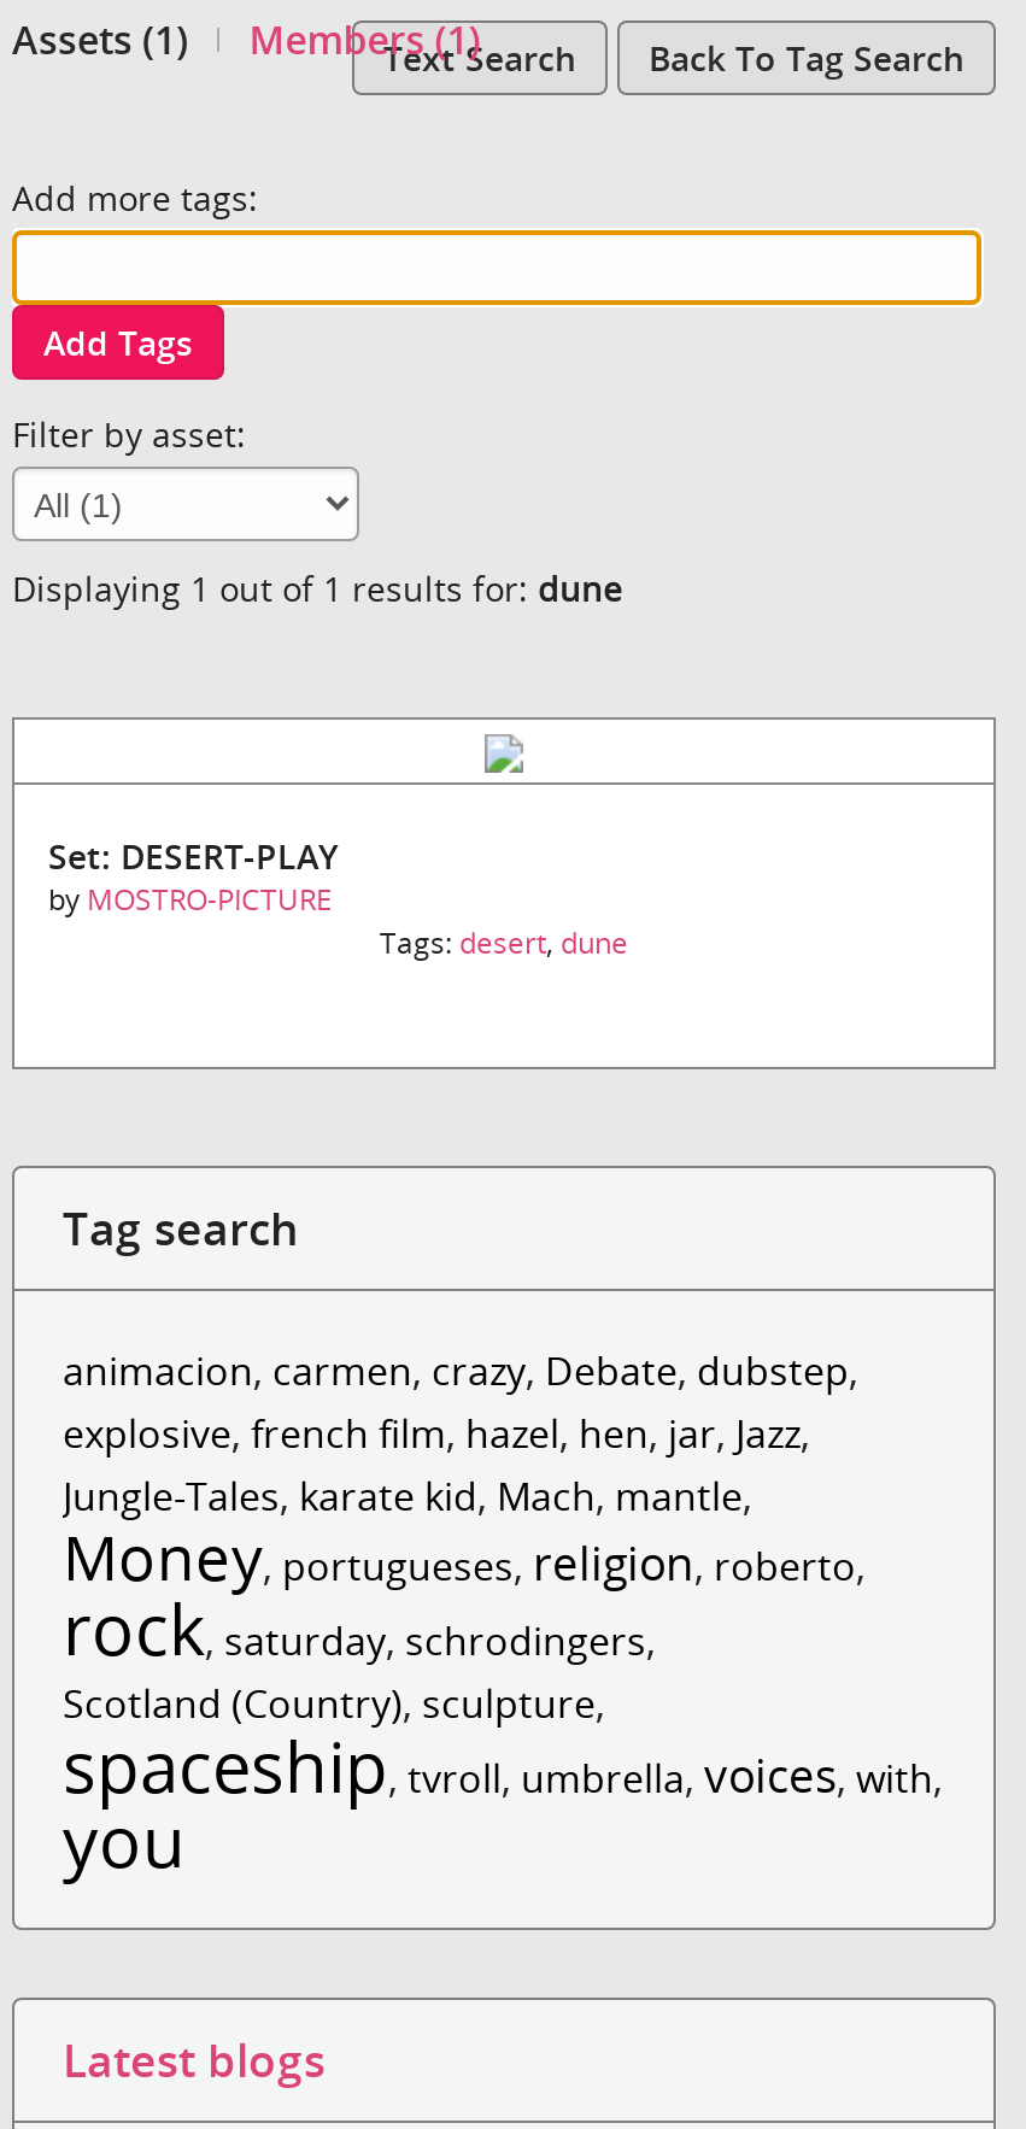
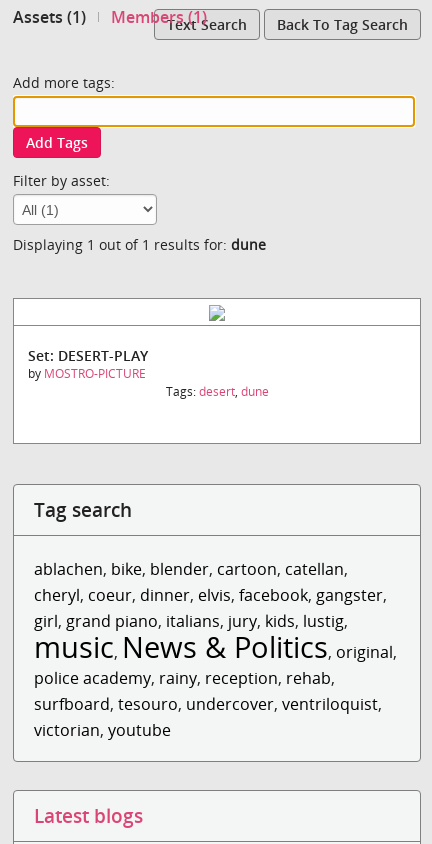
- animacion, carmen, crazy, Debate, dubstep,
- explosive, french film, hazel, hen, jar, Jazz,
- Jungle-Tales, karate kid, Mach, mantle,
- Money,portugueses, religion, roberto,
- rock,saturday,schrodingers,
- Scotland (Country), sculpture,
- spaceship,tvroll,umbrella,voices,with,
- you
+ ablachen, bike, blender, cartoon, catellan,
+ cheryl, coeur, dinner, elvis, facebook, gangster,
+ girl, grand piano, italians, jury, kids, lustig,
+ music,News & Politics,original,
+ police academy, rainy, reception, rehab,
+ surfboard, tesouro, undercover, ventriloquist,
+ victorian, youtube
